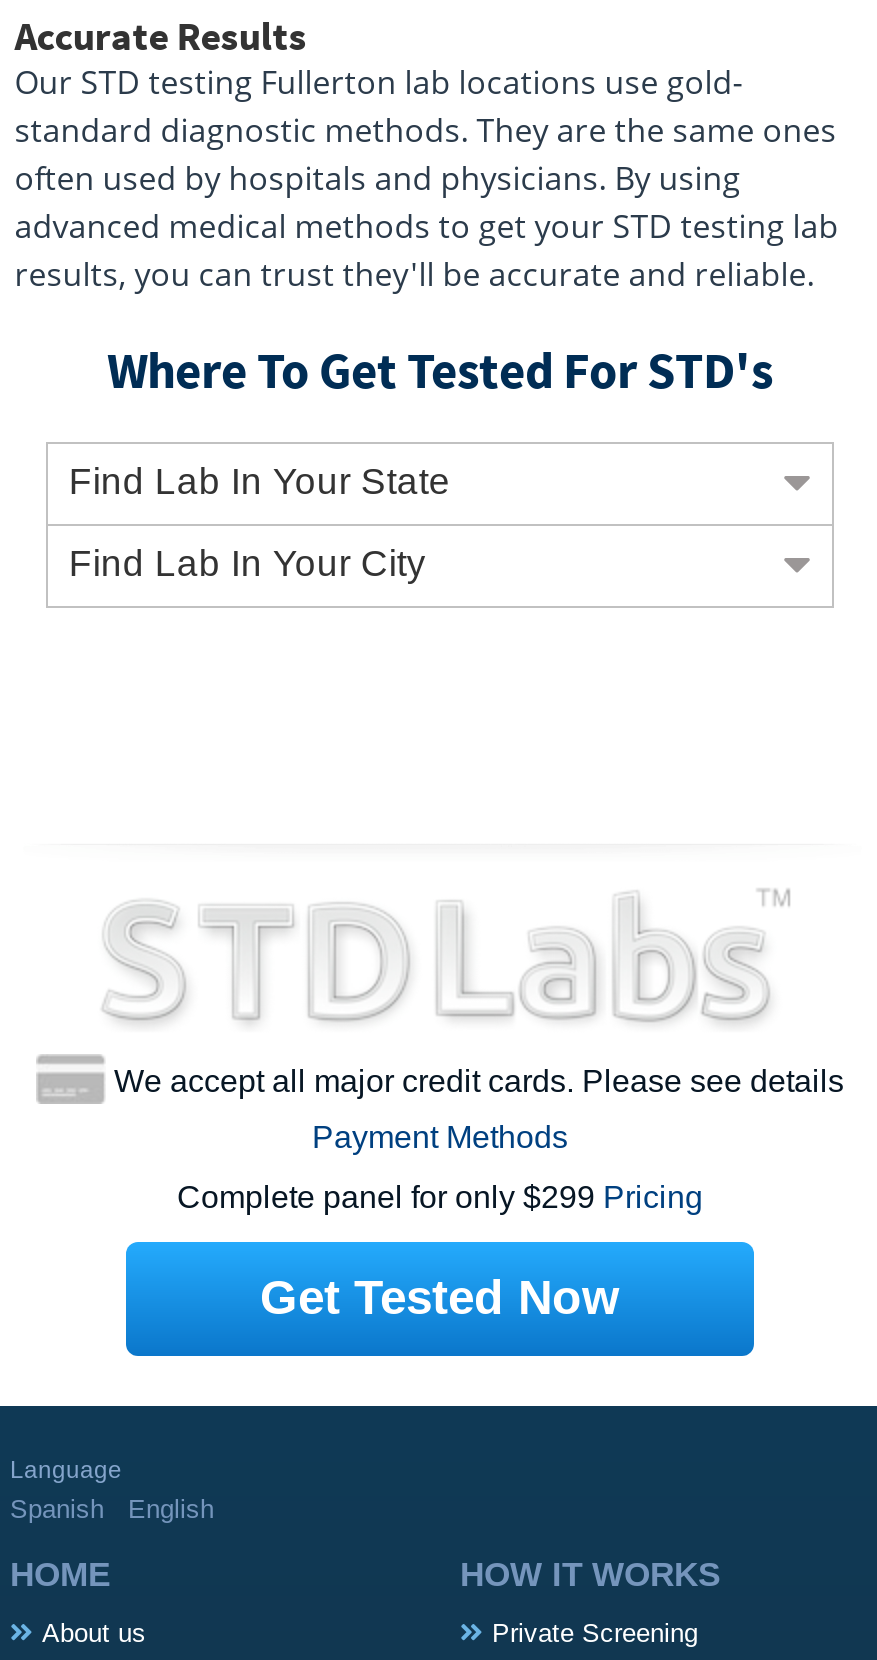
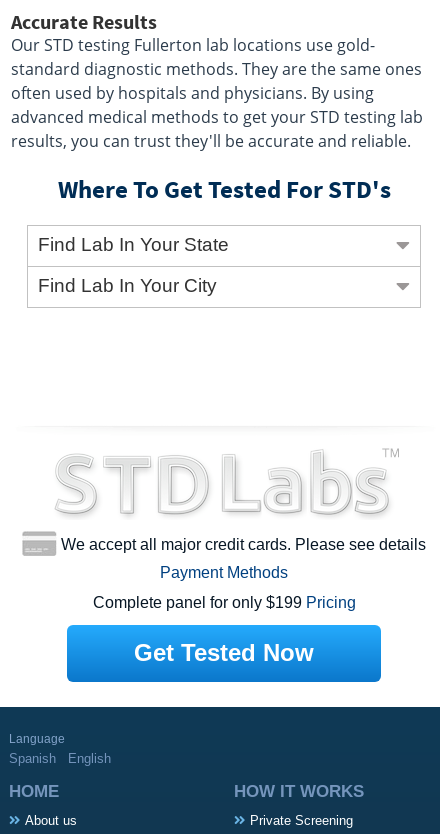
- Complete panel for only $299 Pricing
+ Complete panel for only $199 Pricing
